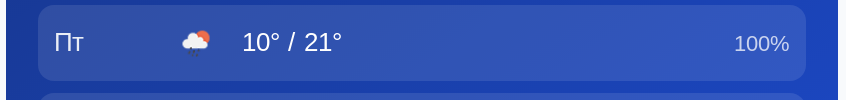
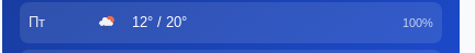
- 10° / 21°
+ 12° / 20°
